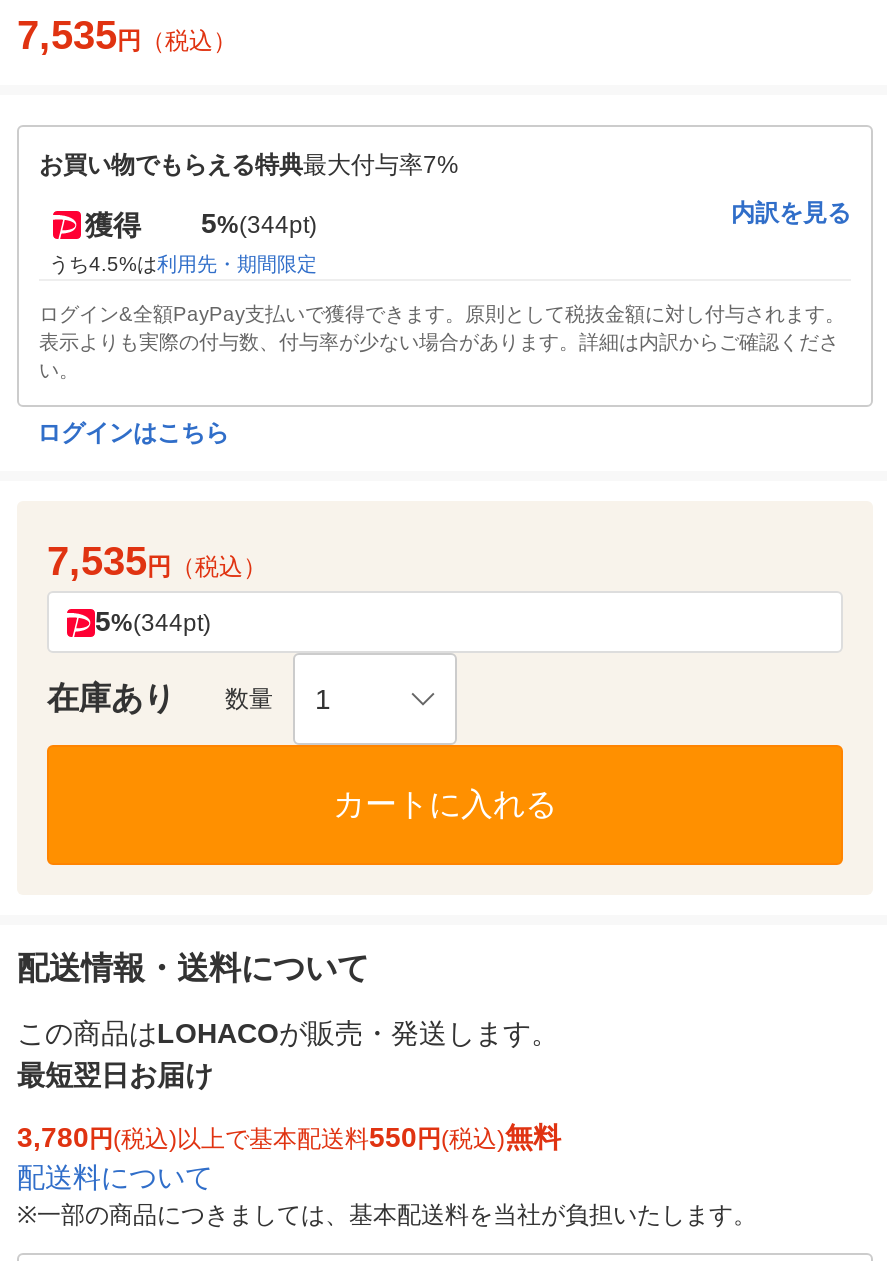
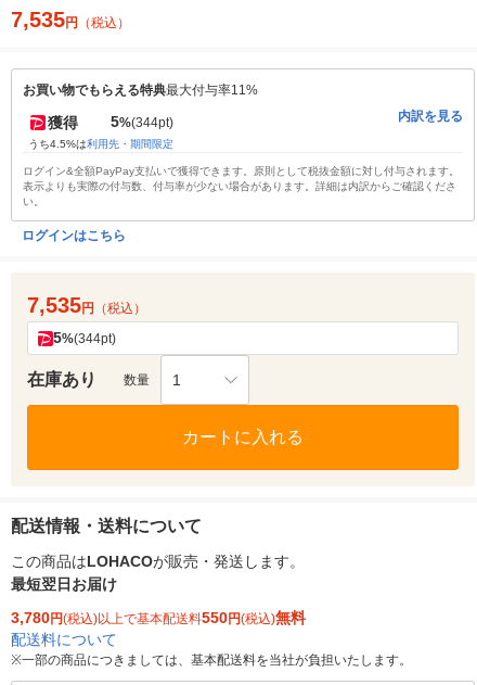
- お買い物でもらえる特典最大付与率7%
+ お買い物でもらえる特典最大付与率11%
